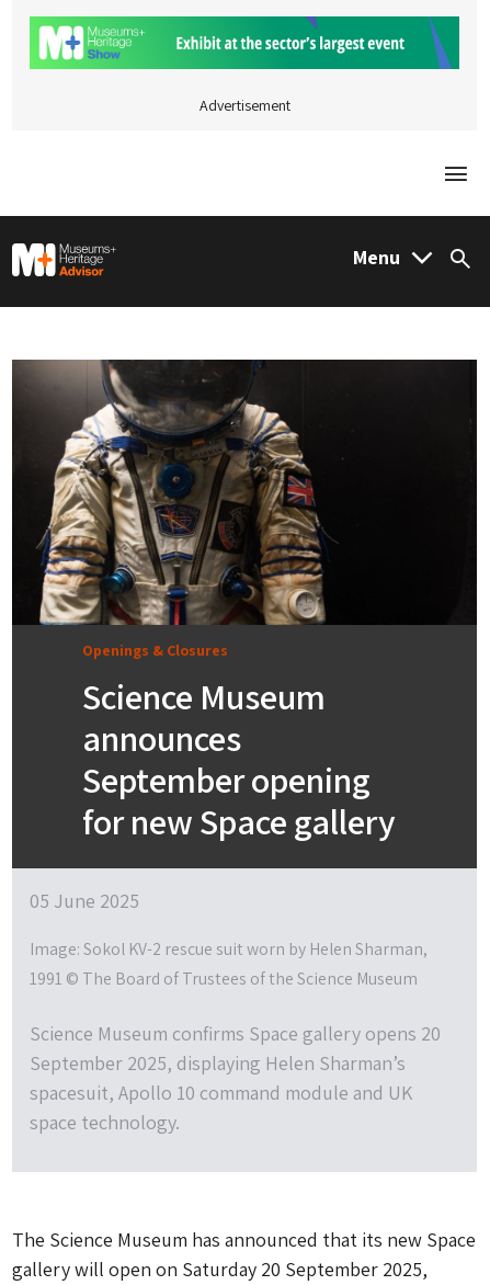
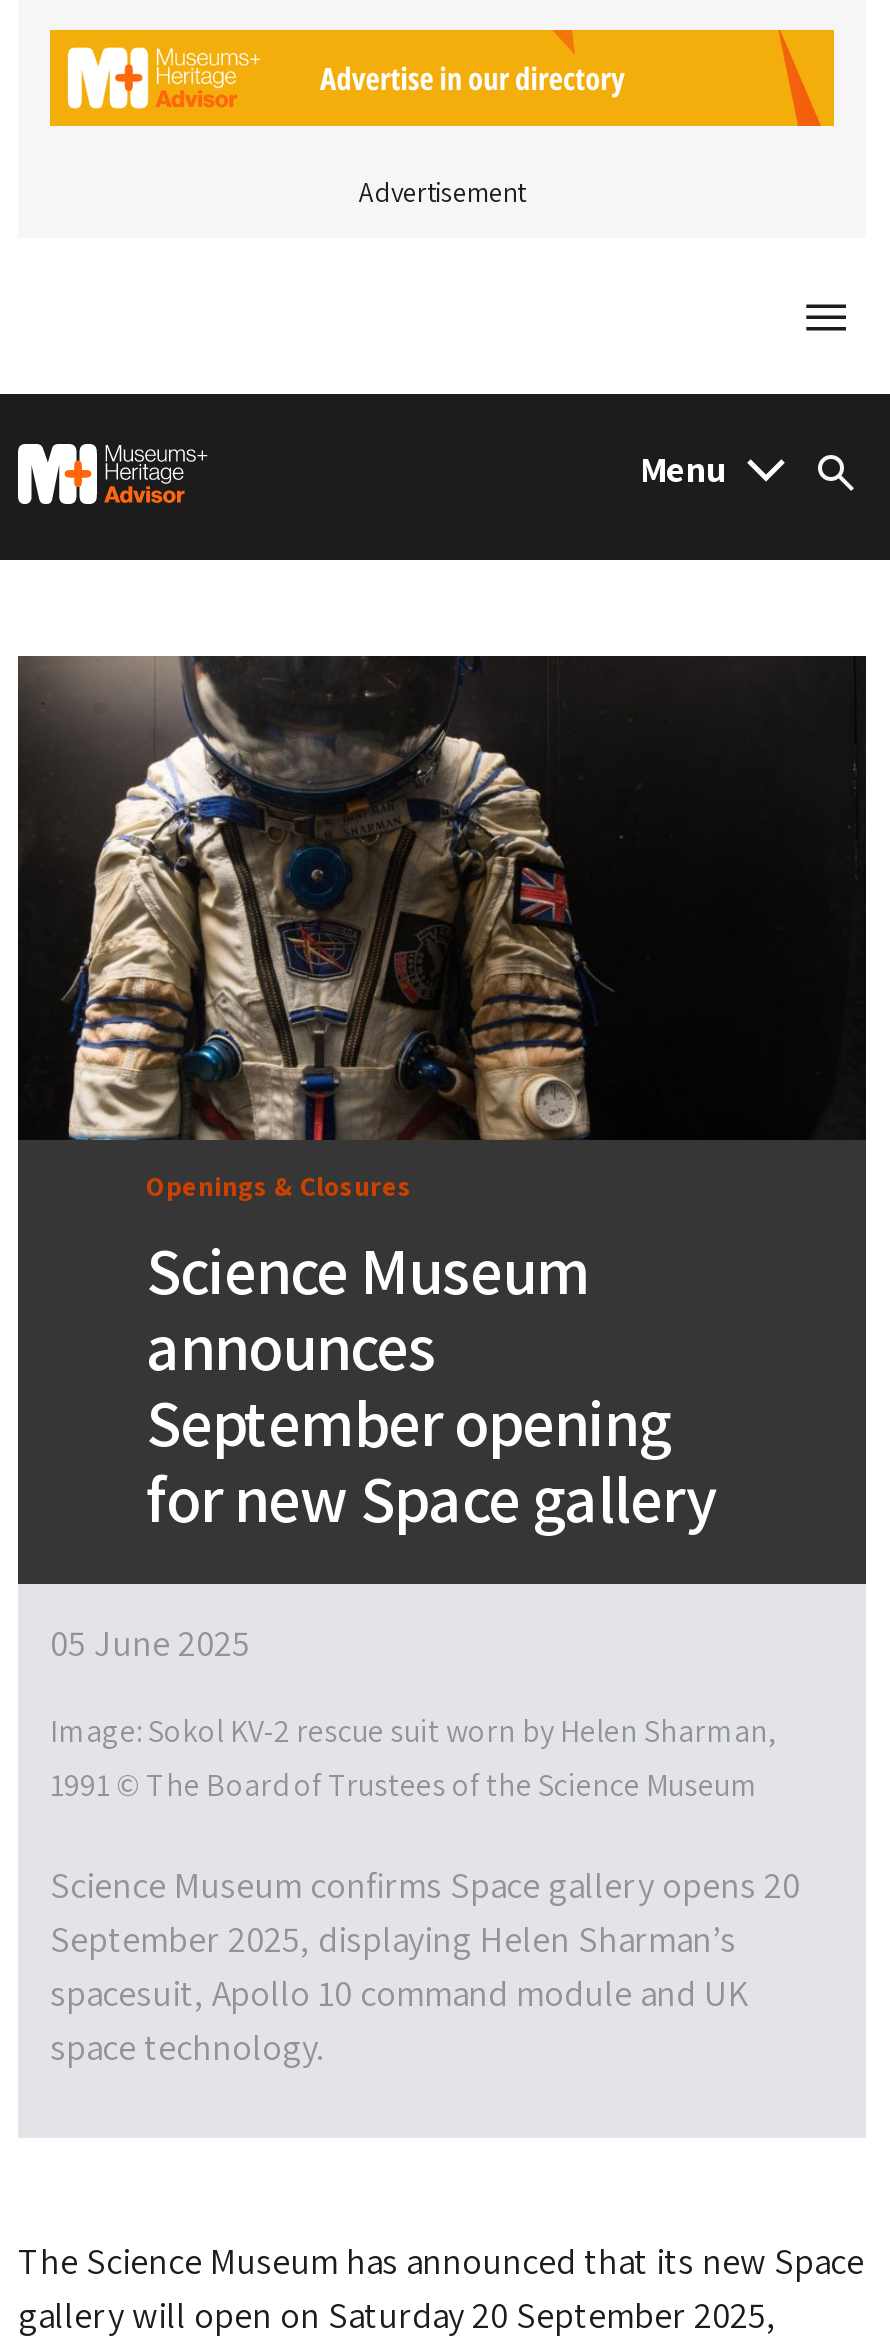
- [image]
+ [image]
